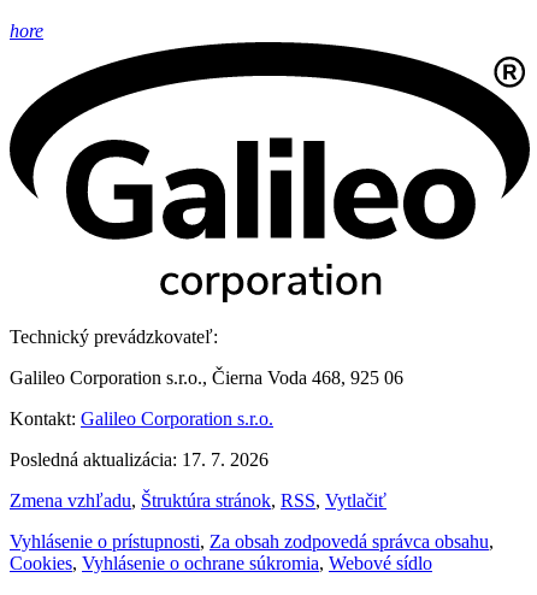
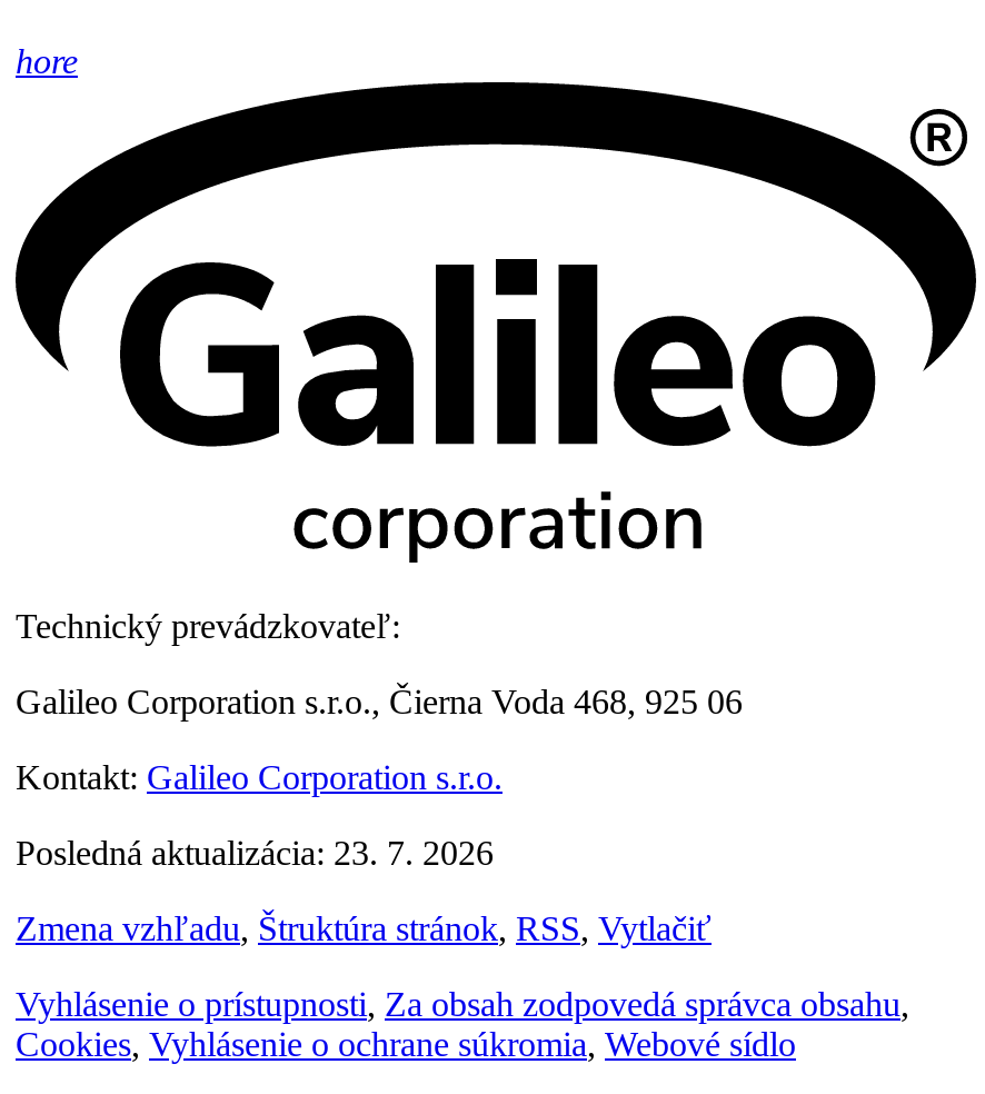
- Posledná aktualizácia: 17. 7. 2026
+ Posledná aktualizácia: 23. 7. 2026
